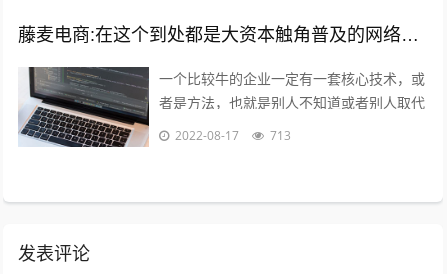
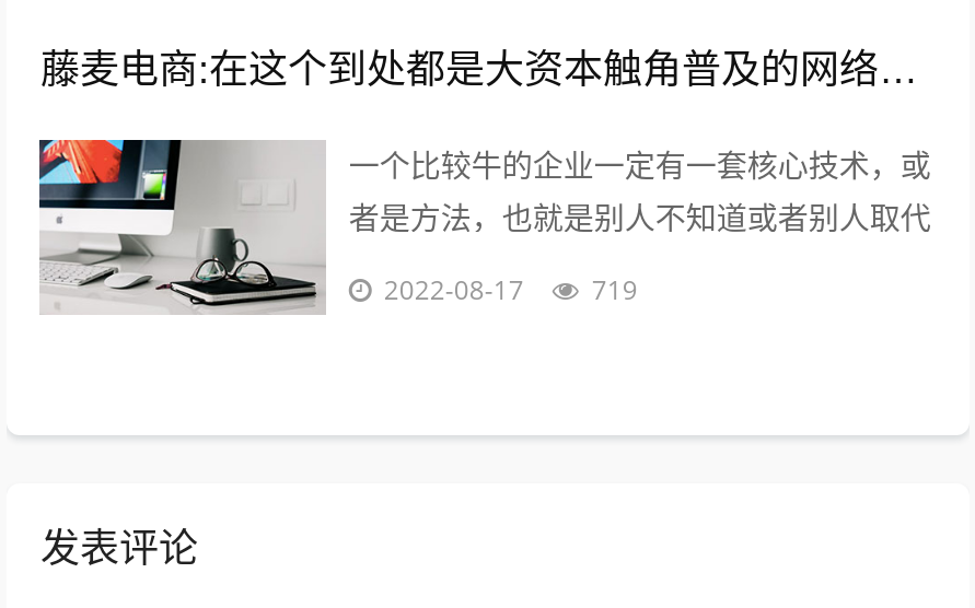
- [image]
+ [image]

- 713
+ 719
